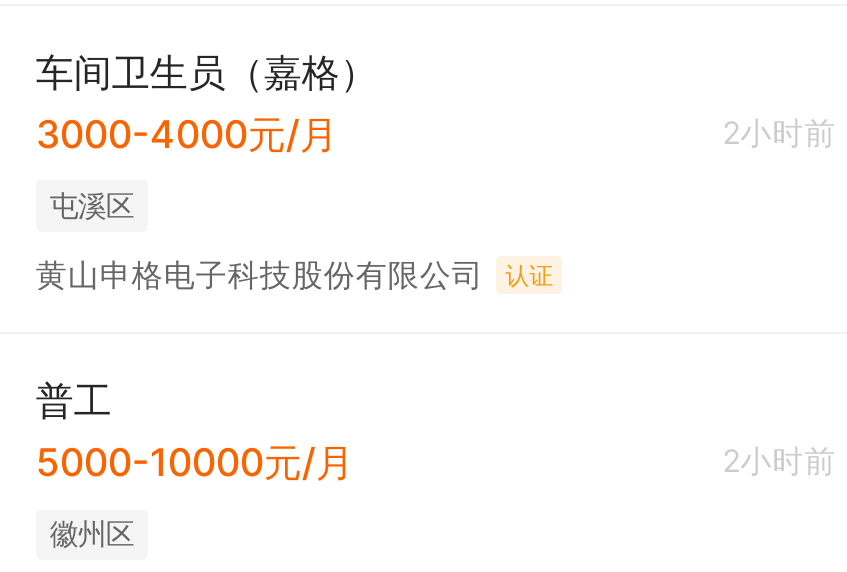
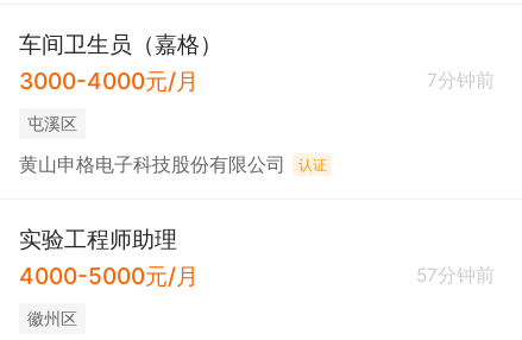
- 2小时前
+ 7分钟前

- 普工
- 5000-10000元/月
- 2小时前
+ 实验工程师助理
+ 4000-5000元/月
+ 57分钟前
